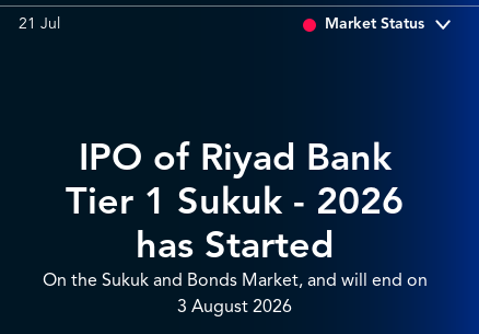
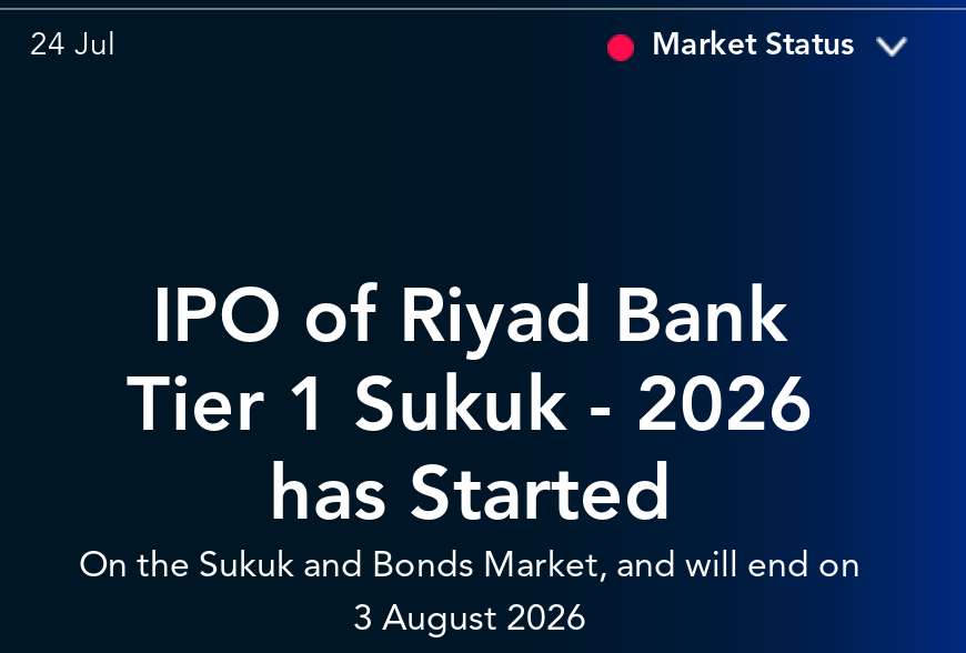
- 21 Jul
+ 24 Jul
